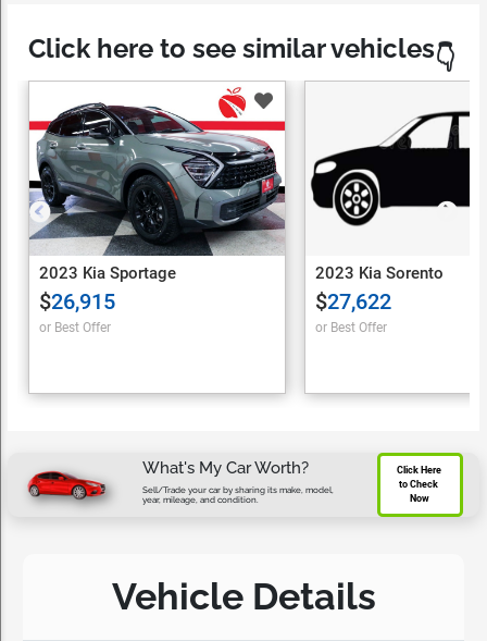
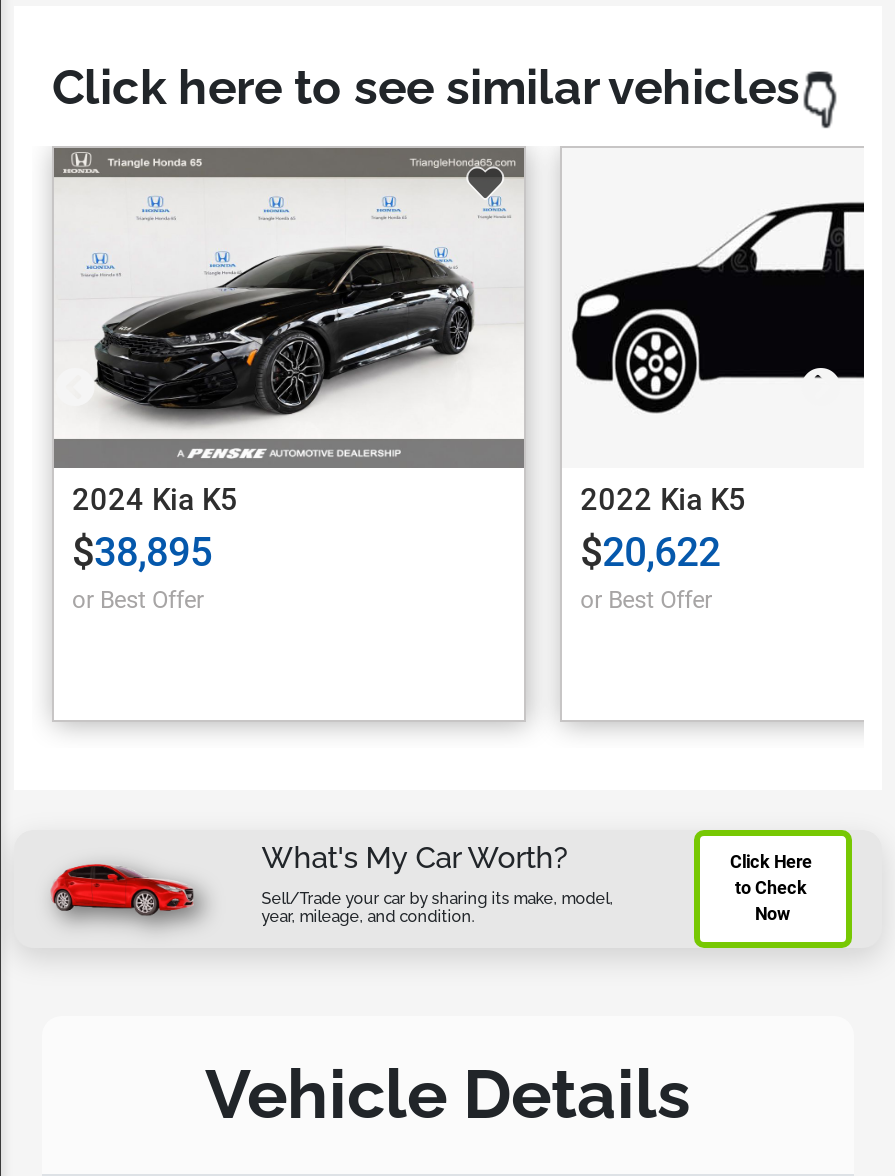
- [image]
- 2023 Kia Sportage
+ [image]
+ 2024 Kia K5

- 2023 Kia Sorento
+ 2022 Kia K5

- $26,915
+ $38,895

- $27,622
+ $20,622
